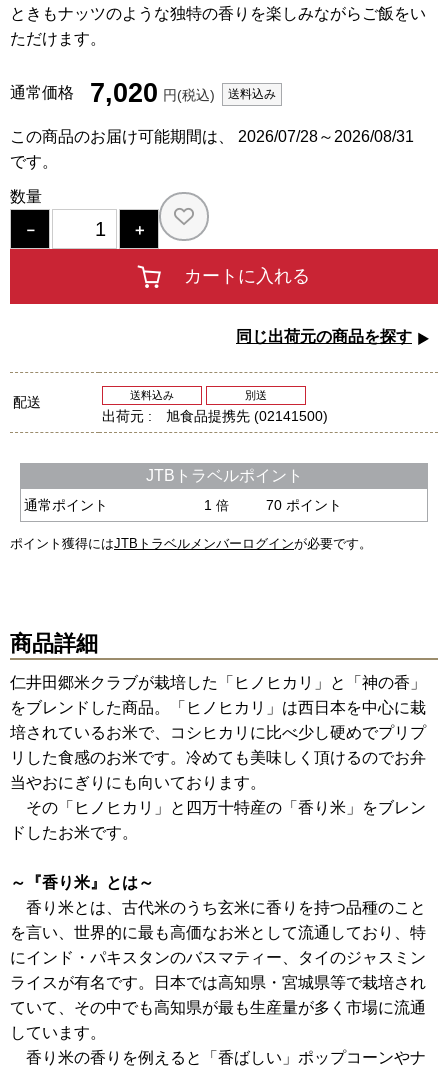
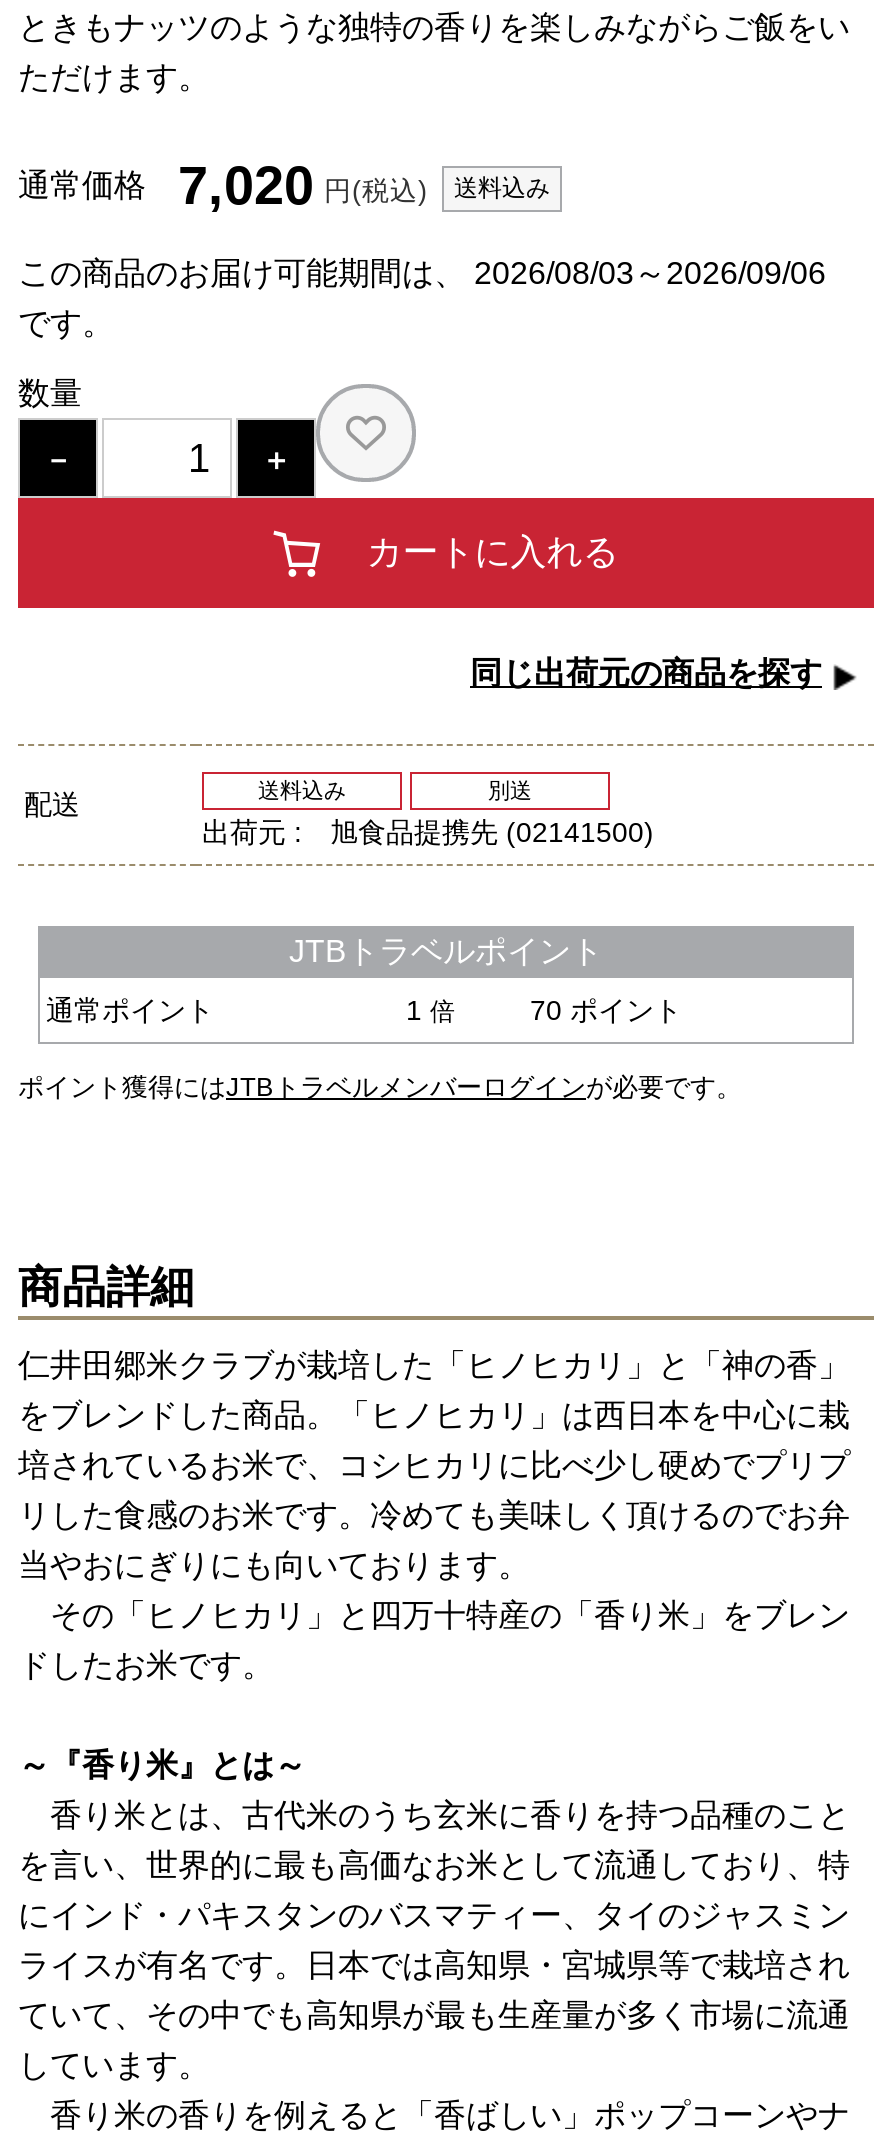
- この商品のお届け可能期間は、 2026/07/28～2026/08/31
+ この商品のお届け可能期間は、 2026/08/03～2026/09/06
